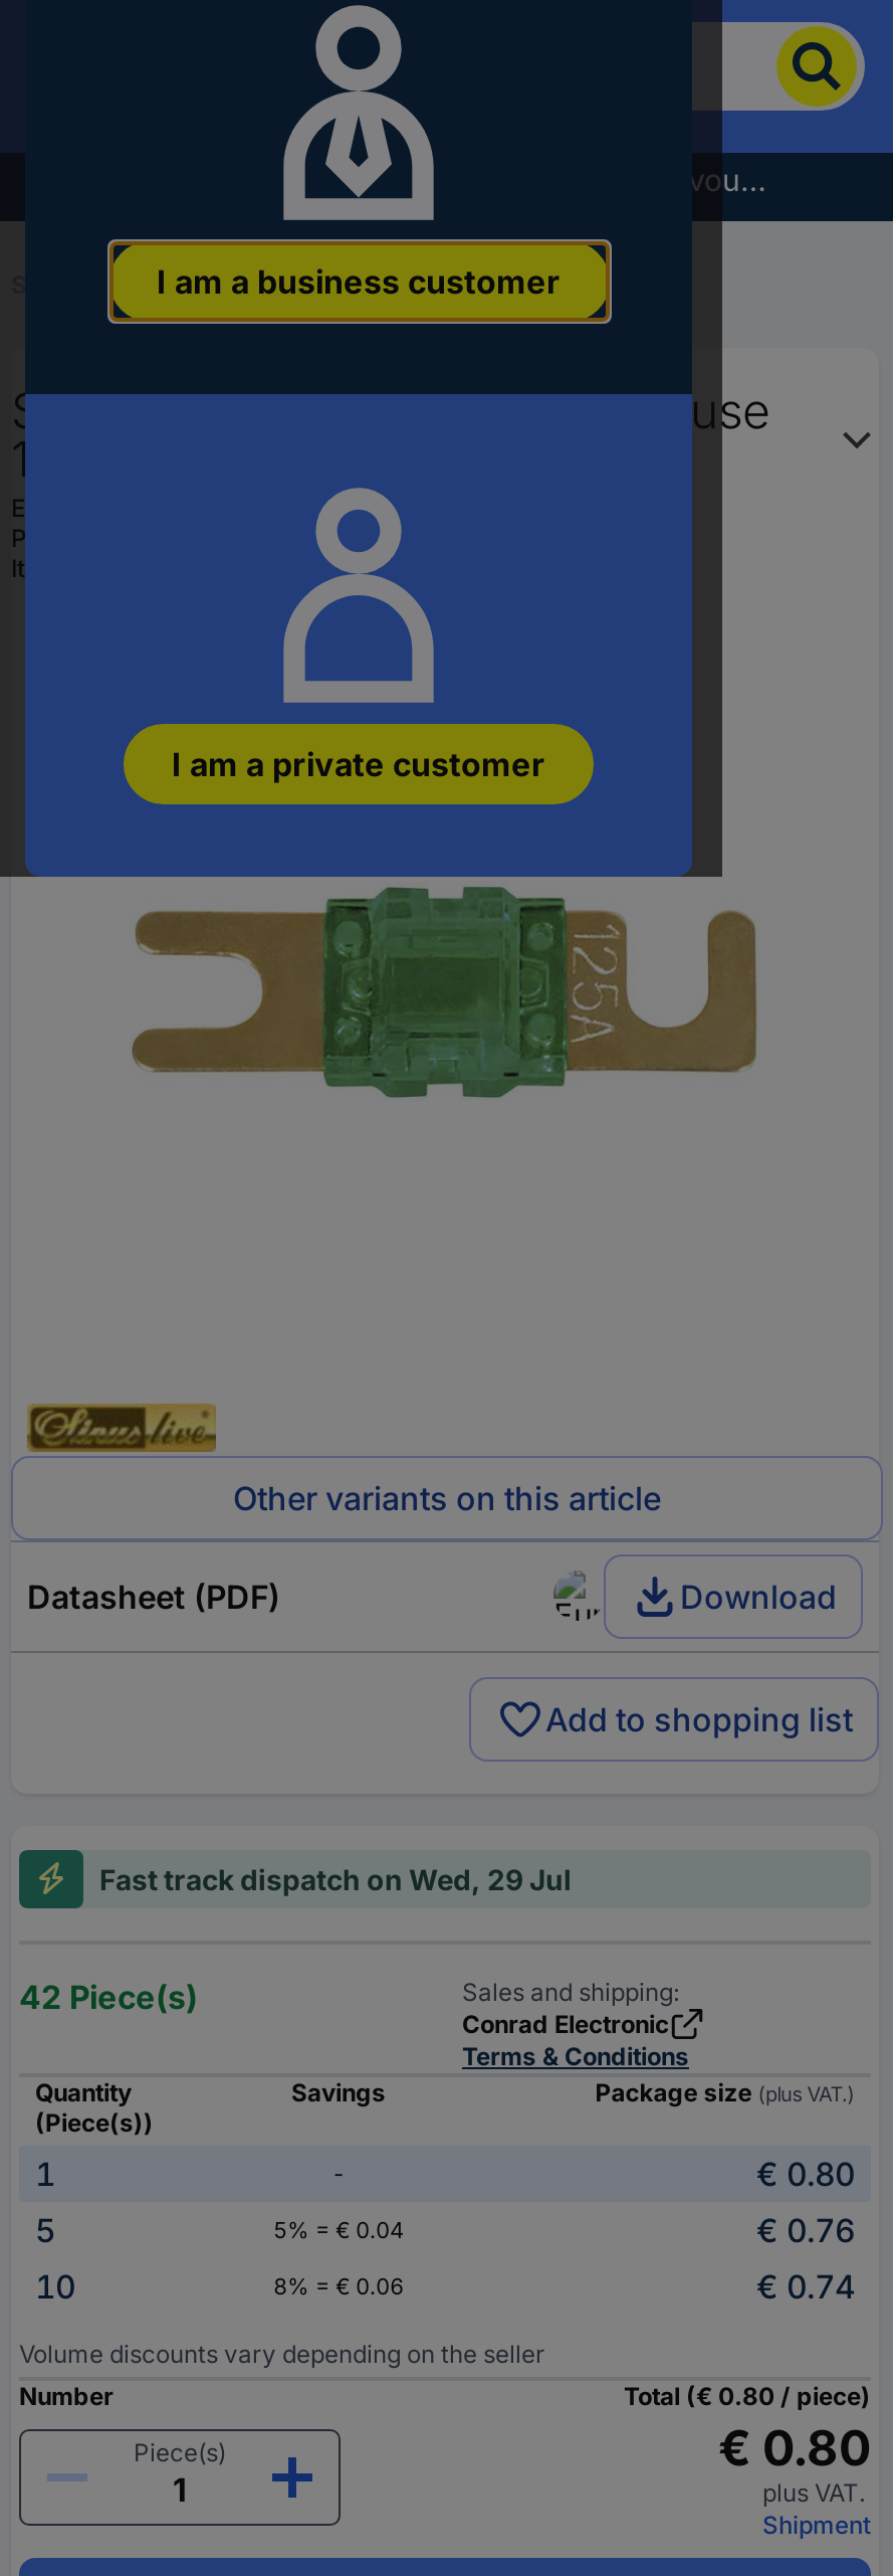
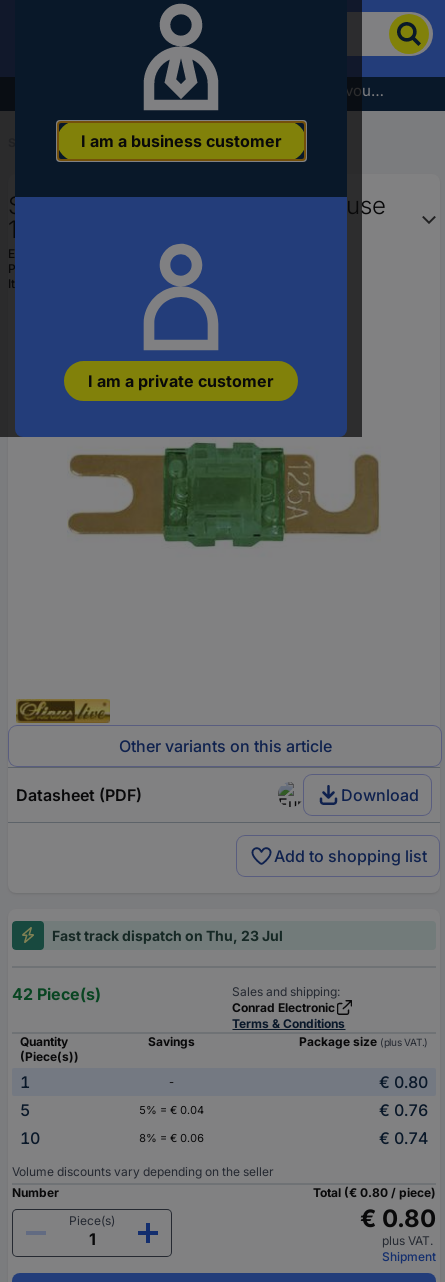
- Fast track dispatch on Wed, 29 Jul
+ Fast track dispatch on Thu, 23 Jul
